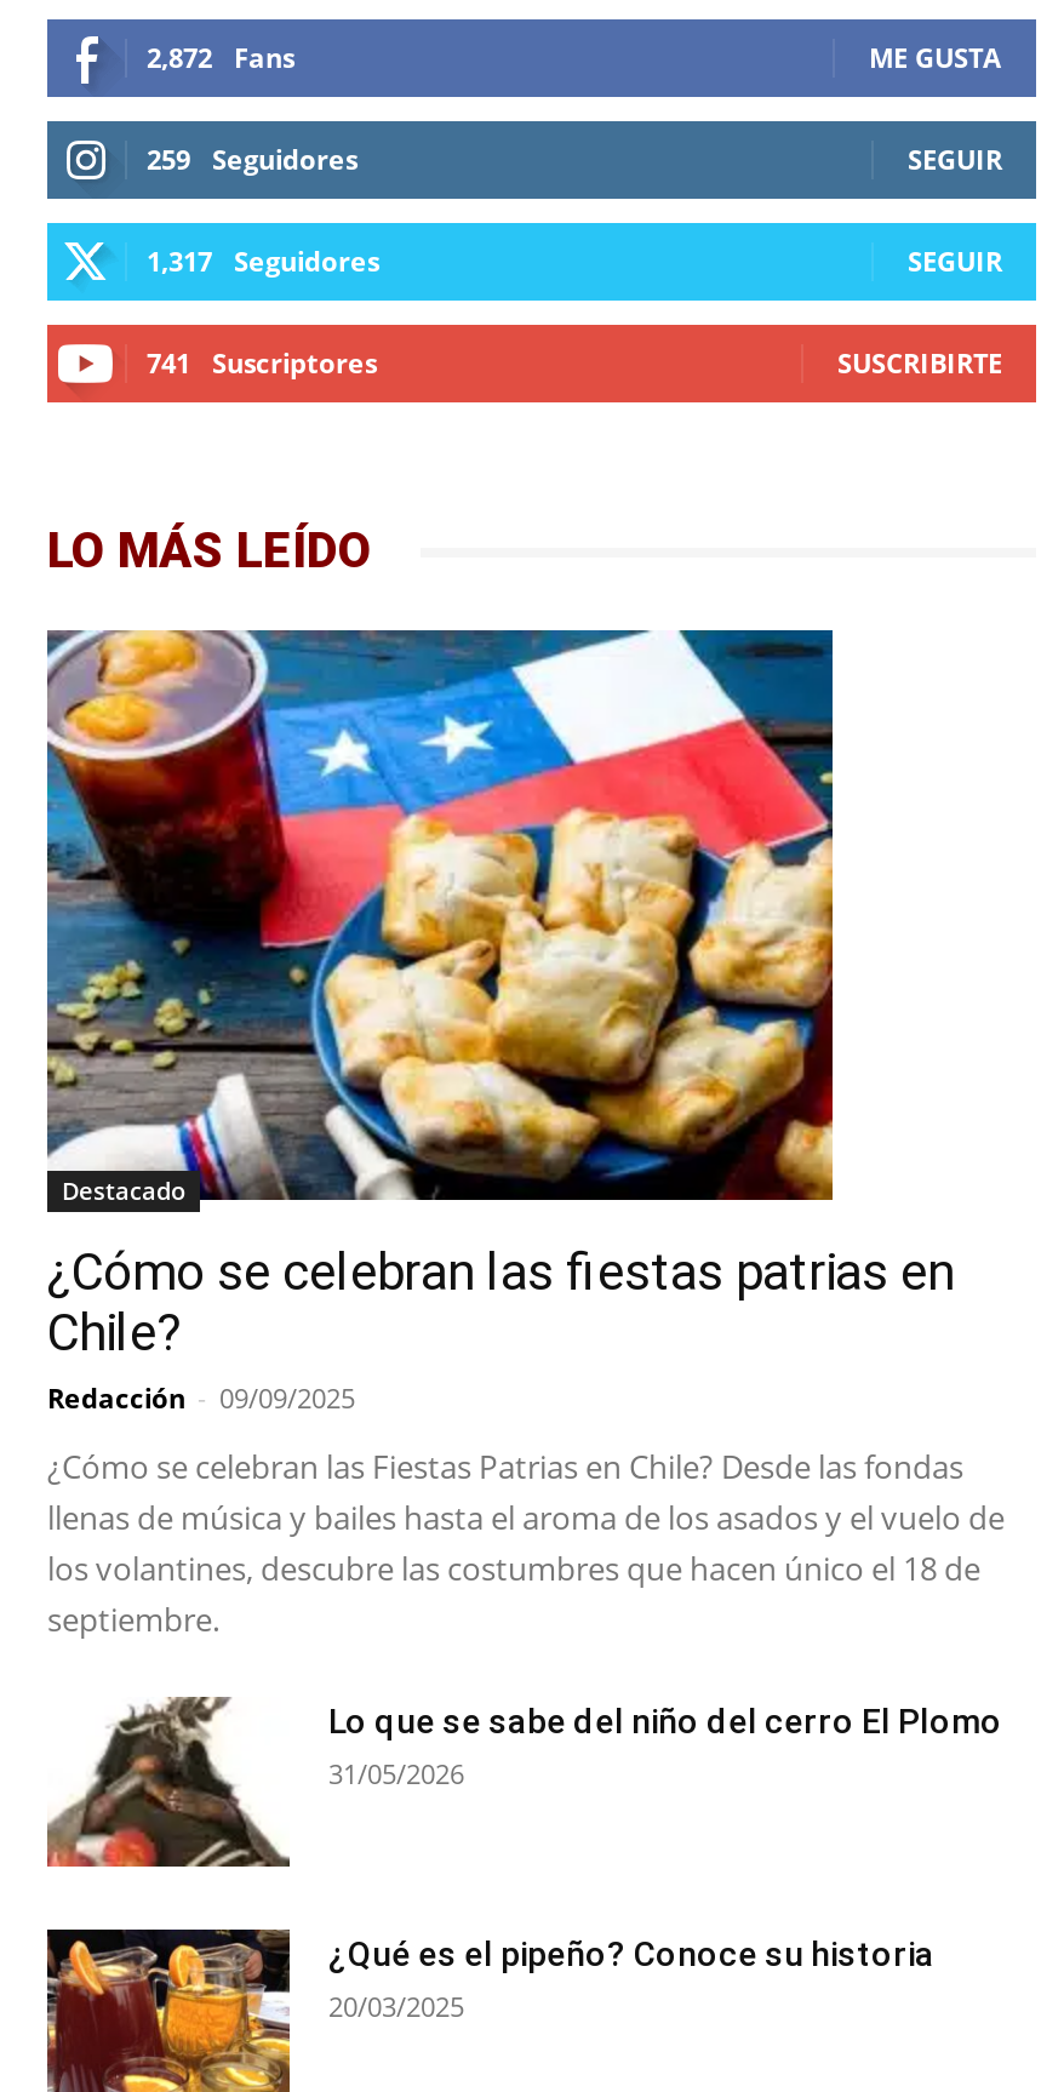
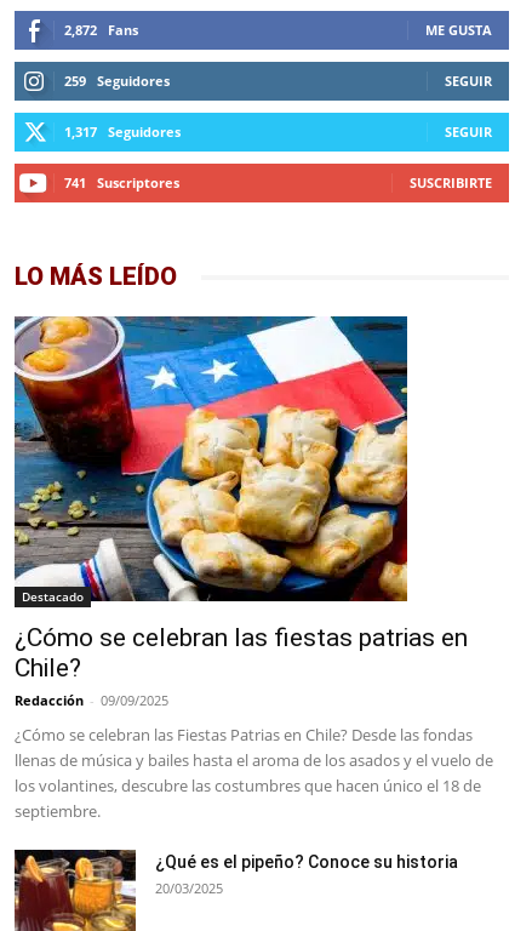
- [image]
- Lo que se sabe del niño del cerro El Plomo
- 31/05/2026
